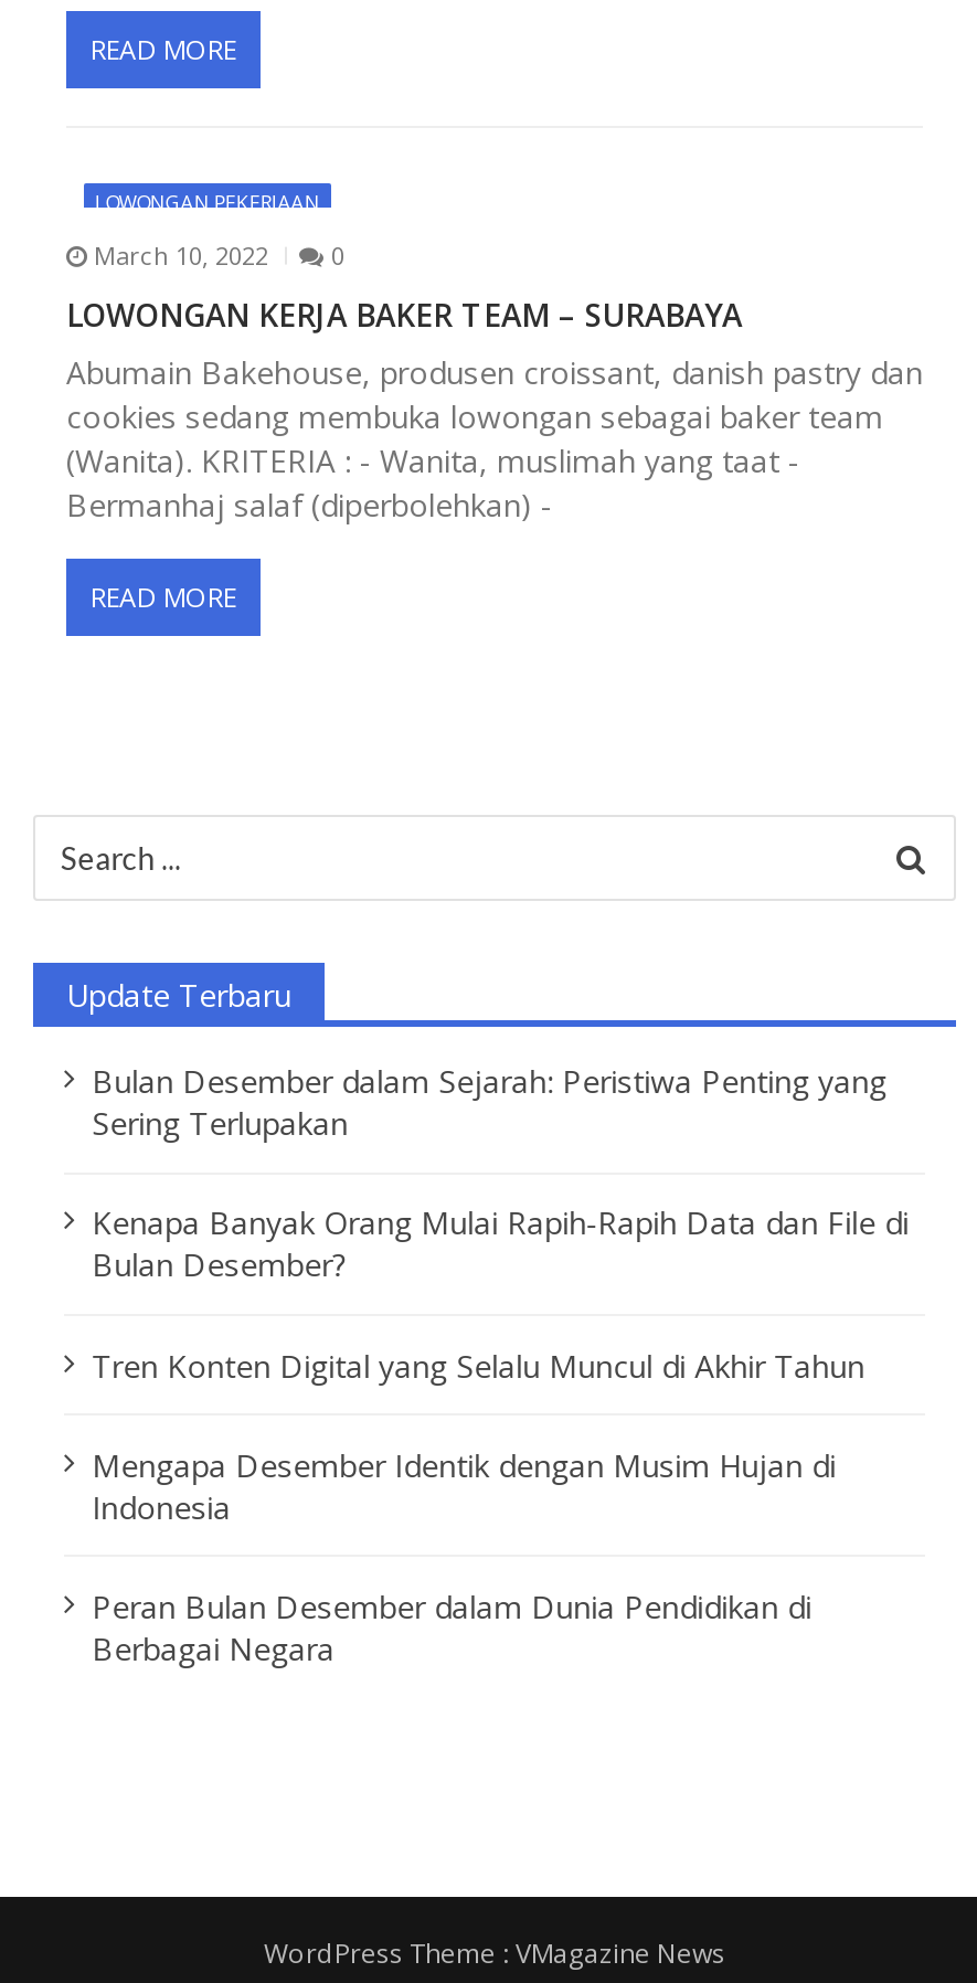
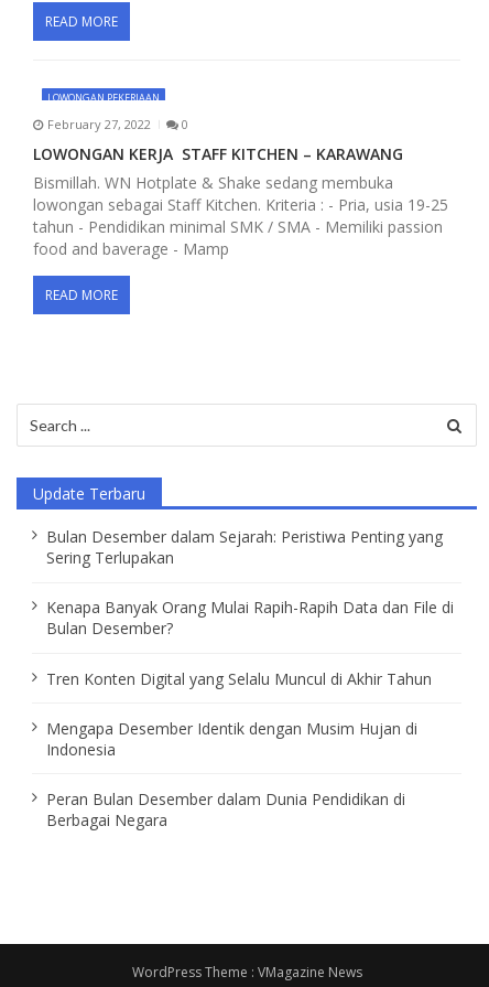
- March 10, 2022 0
+ February 27, 2022 0

- LOWONGAN KERJA BAKER TEAM – SURABAYA
- Abumain Bakehouse, produsen croissant, danish pastry dan
- cookies sedang membuka lowongan sebagai baker team
- (Wanita). KRITERIA : - Wanita, muslimah yang taat -
- Bermanhaj salaf (diperbolehkan) -
+ LOWONGAN KERJA STAFF KITCHEN – KARAWANG
+ Bismillah. WN Hotplate & Shake sedang membuka
+ lowongan sebagai Staff Kitchen. Kriteria : - Pria, usia 19-25
+ tahun - Pendidikan minimal SMK / SMA - Memiliki passion
+ food and baverage - Mamp
